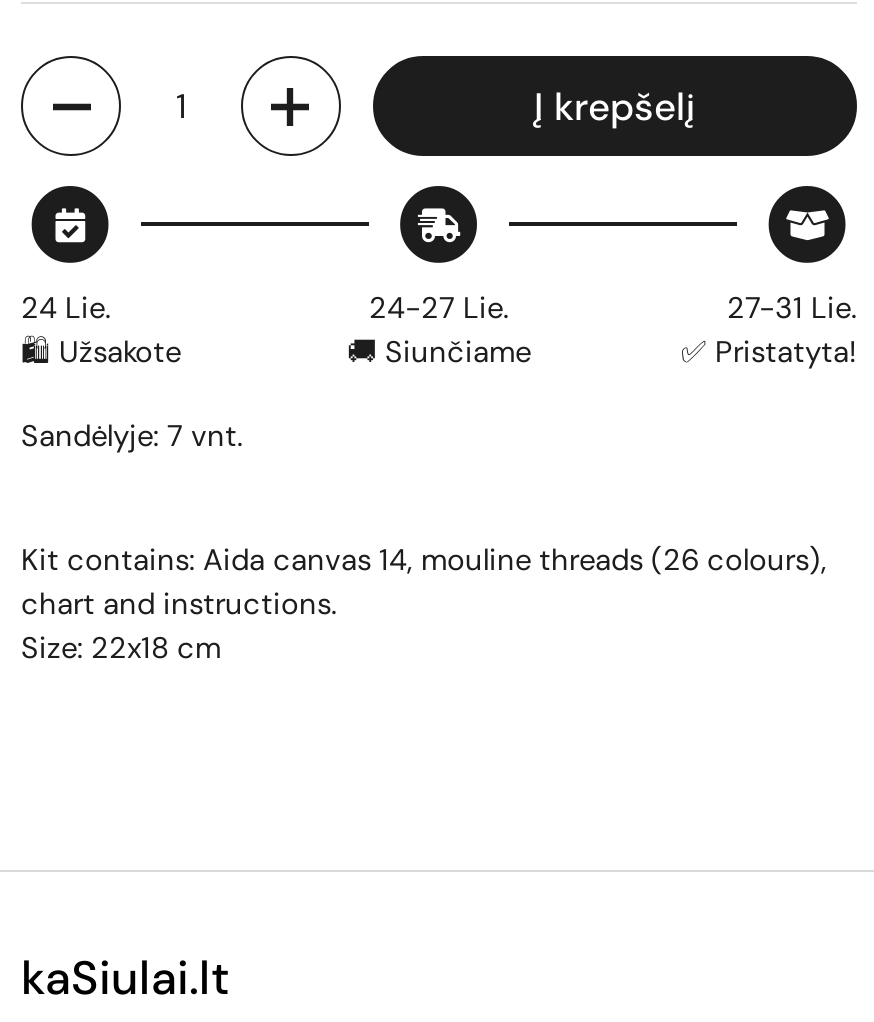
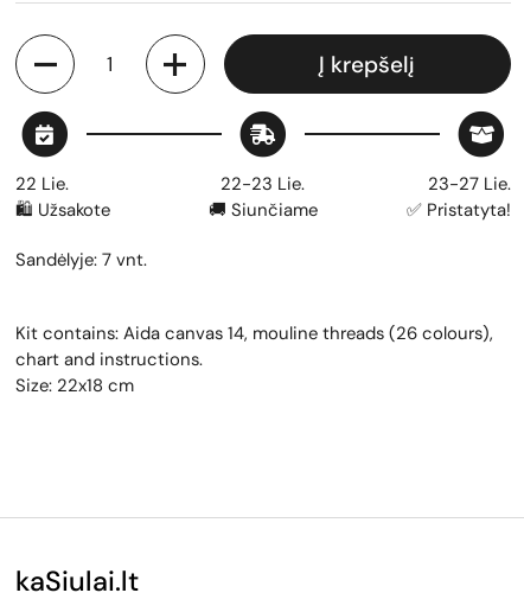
- 24 Lie.
+ 22 Lie.

- 24-27 Lie.
+ 22-23 Lie.

- 27-31 Lie.
+ 23-27 Lie.
